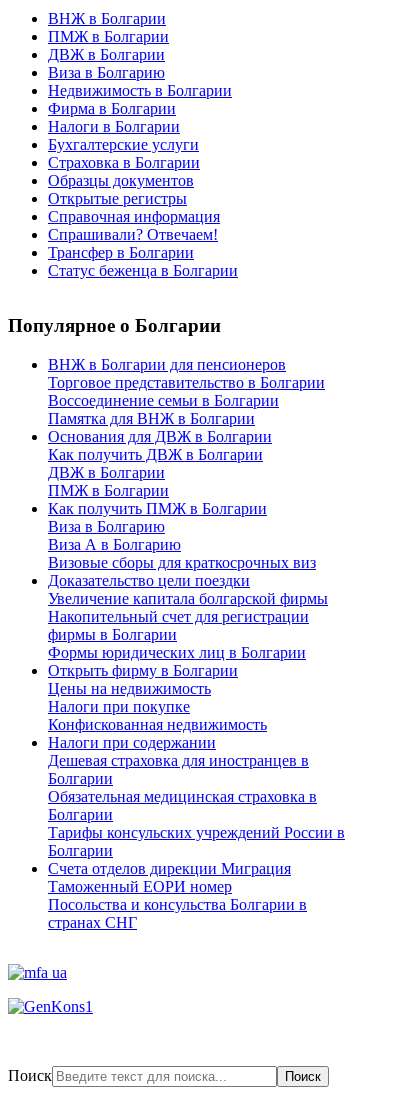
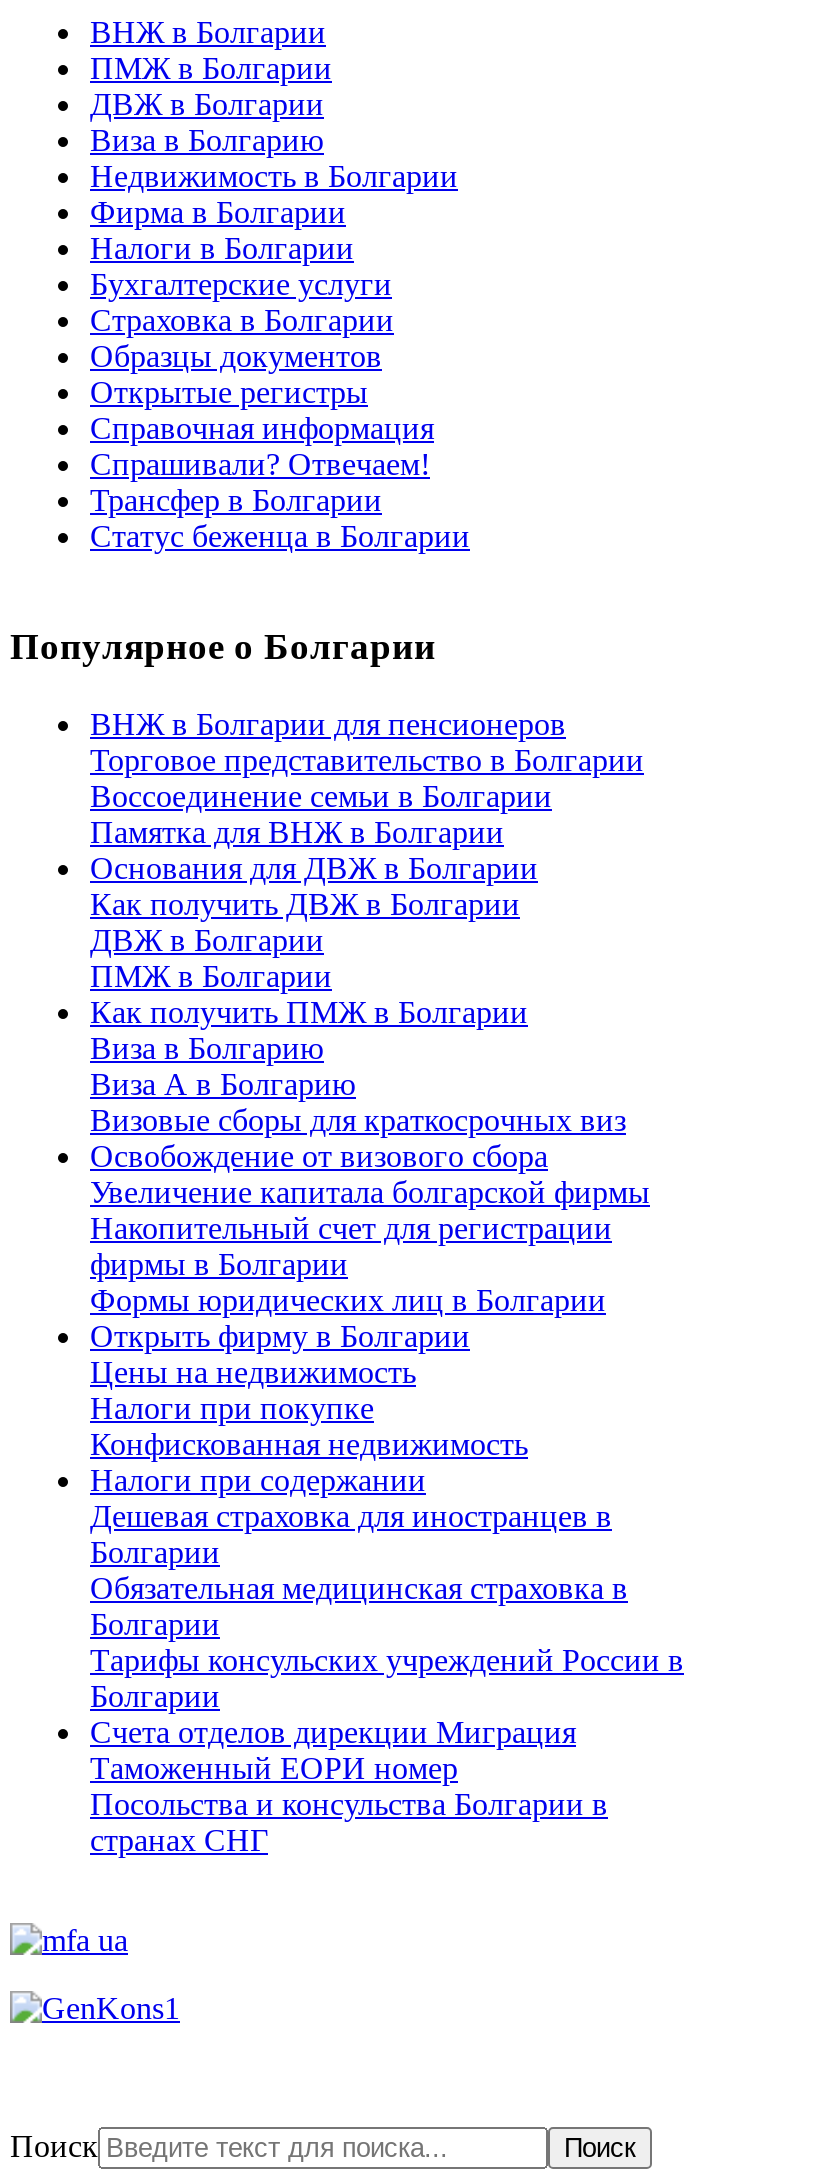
- Доказательство цели поездки
+ Освобождение от визового сбора
